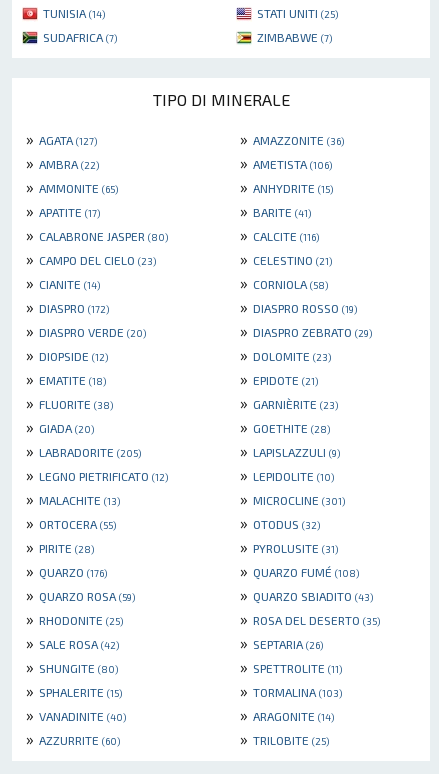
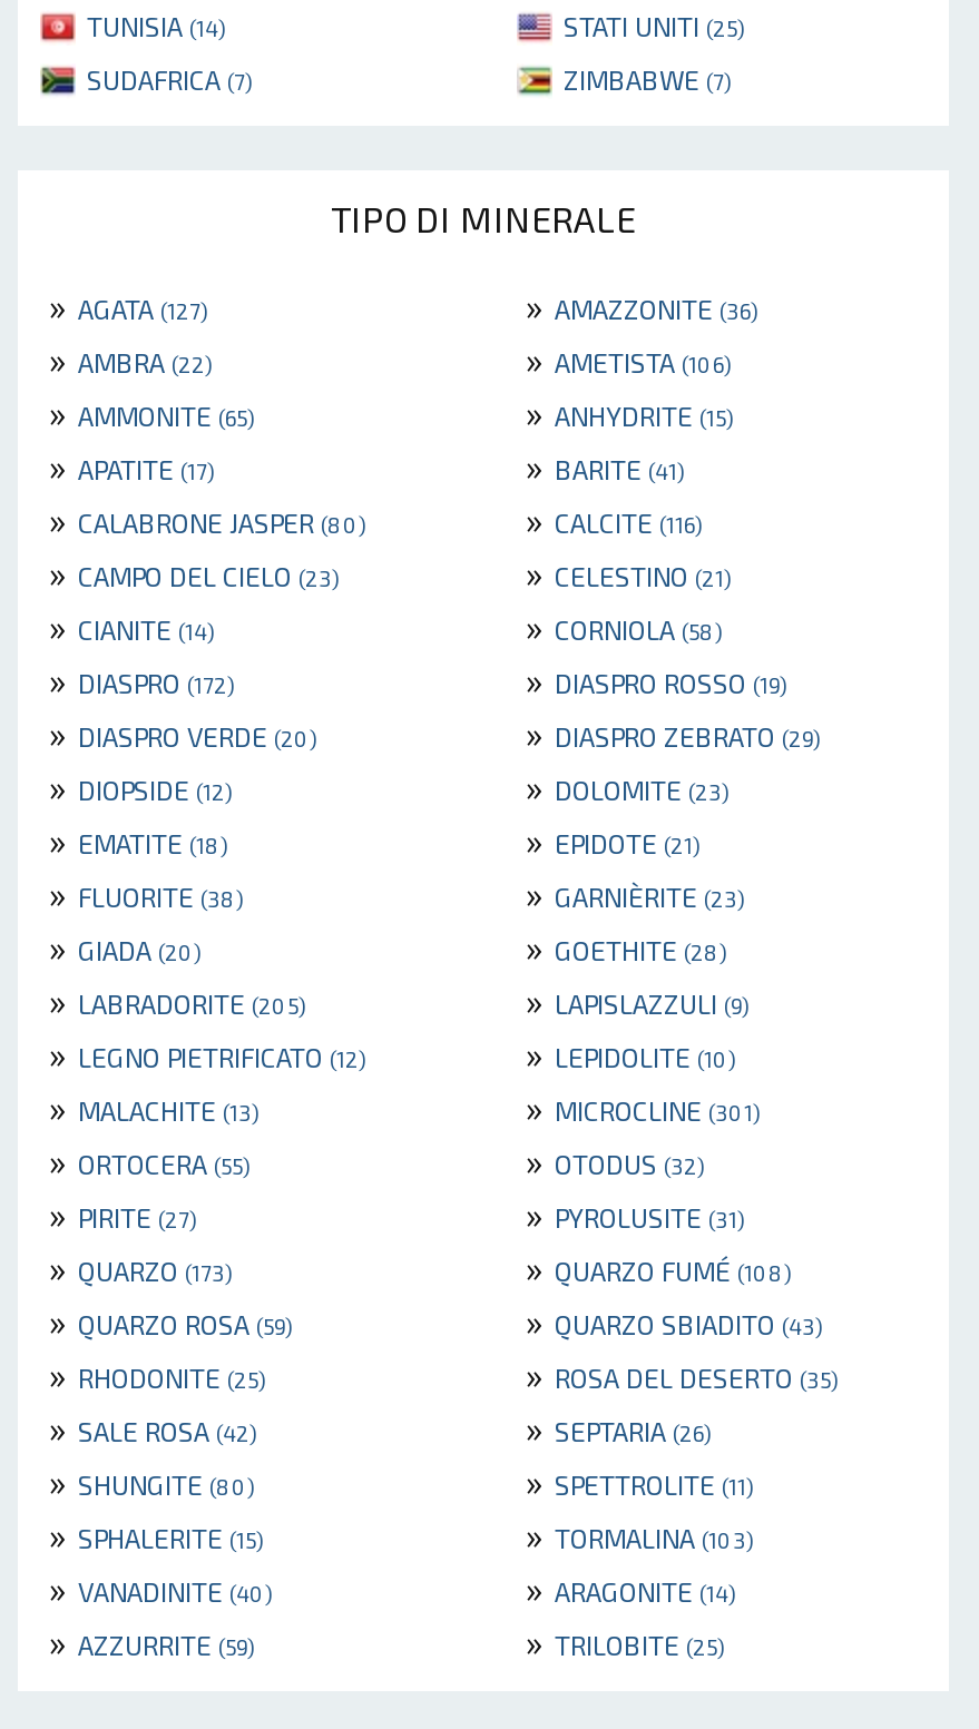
- » PIRITE (28)
+ » PIRITE (27)

- » QUARZO (176)
+ » QUARZO (173)

- » AZZURRITE (60)
+ » AZZURRITE (59)
